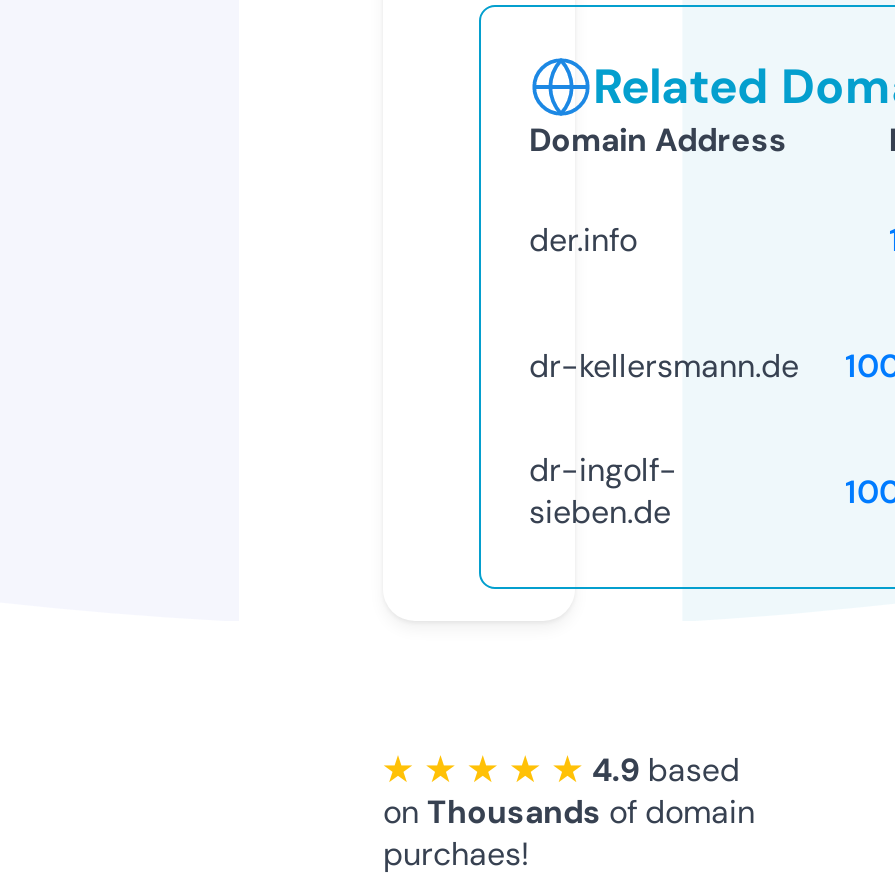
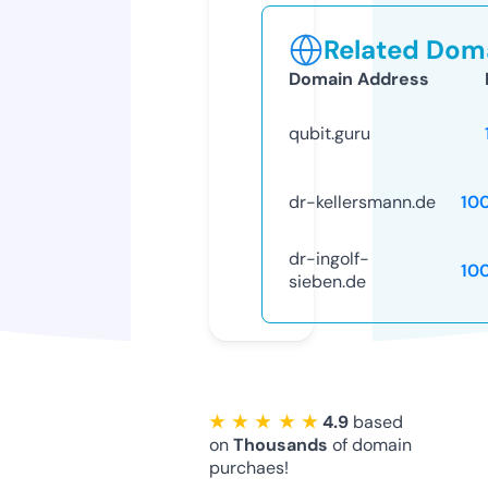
- der.info
+ qubit.guru
